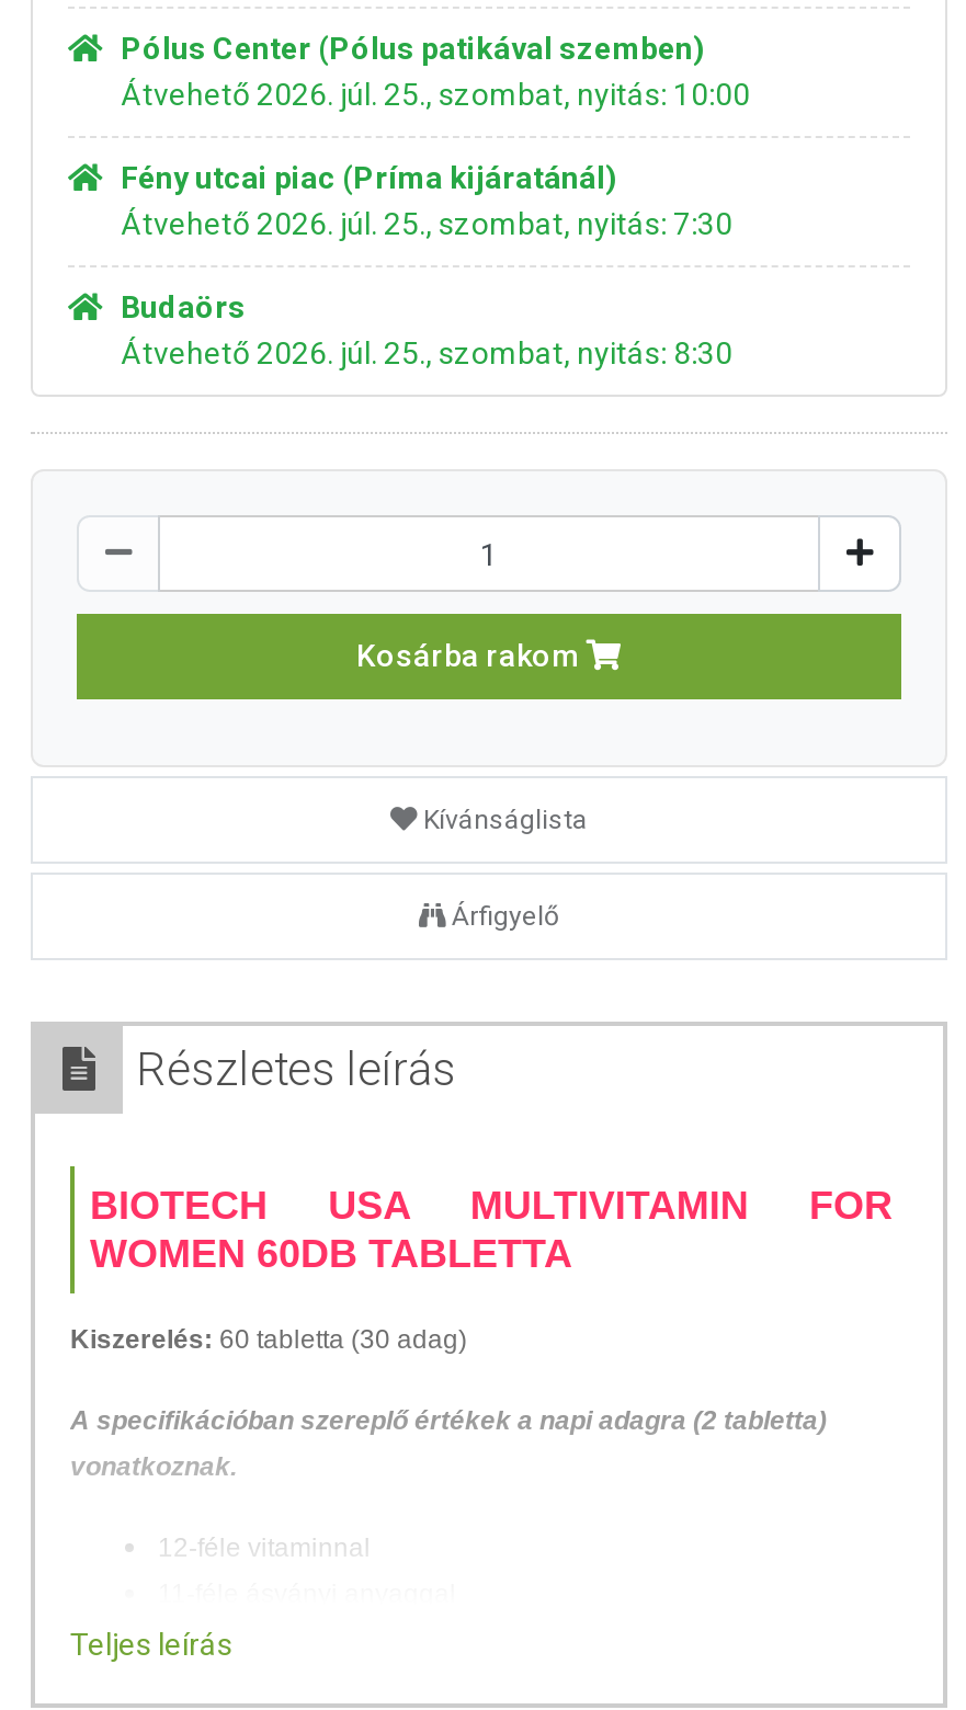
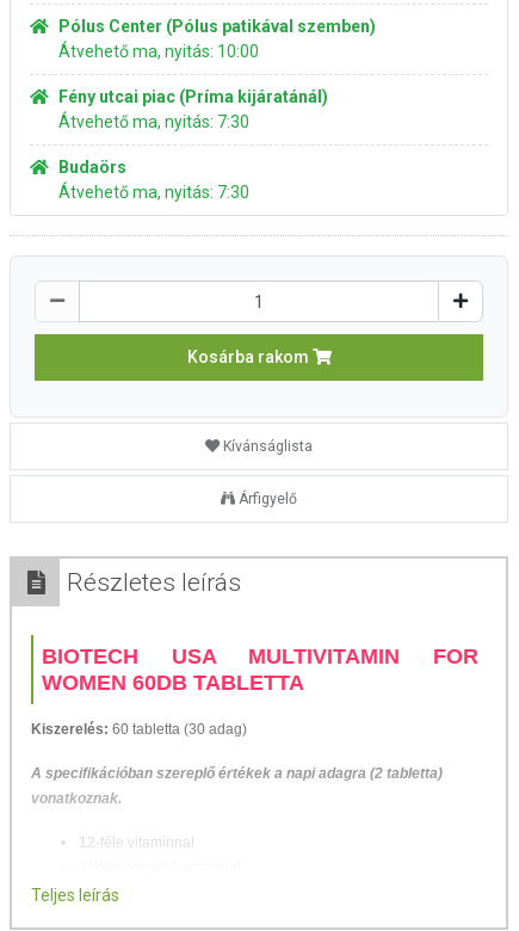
- Átvehető 2026. júl. 25., szombat, nyitás: 10:00
+ Átvehető ma, nyitás: 10:00

- Átvehető 2026. júl. 25., szombat, nyitás: 7:30
+ Átvehető ma, nyitás: 7:30

- Átvehető 2026. júl. 25., szombat, nyitás: 8:30
+ Átvehető ma, nyitás: 7:30
